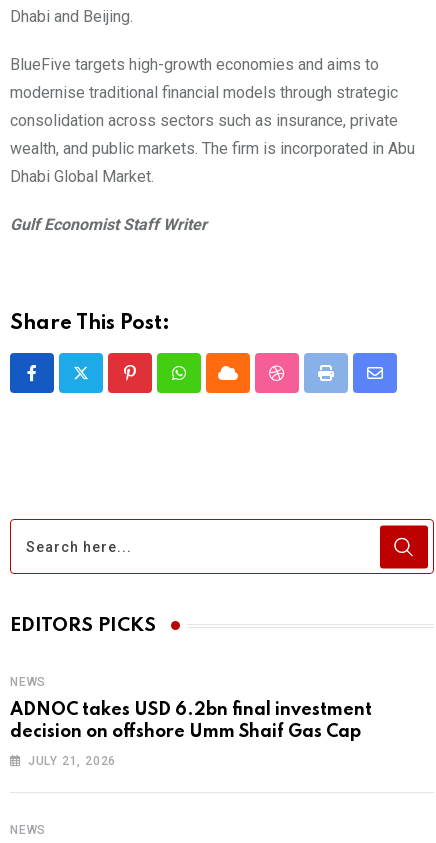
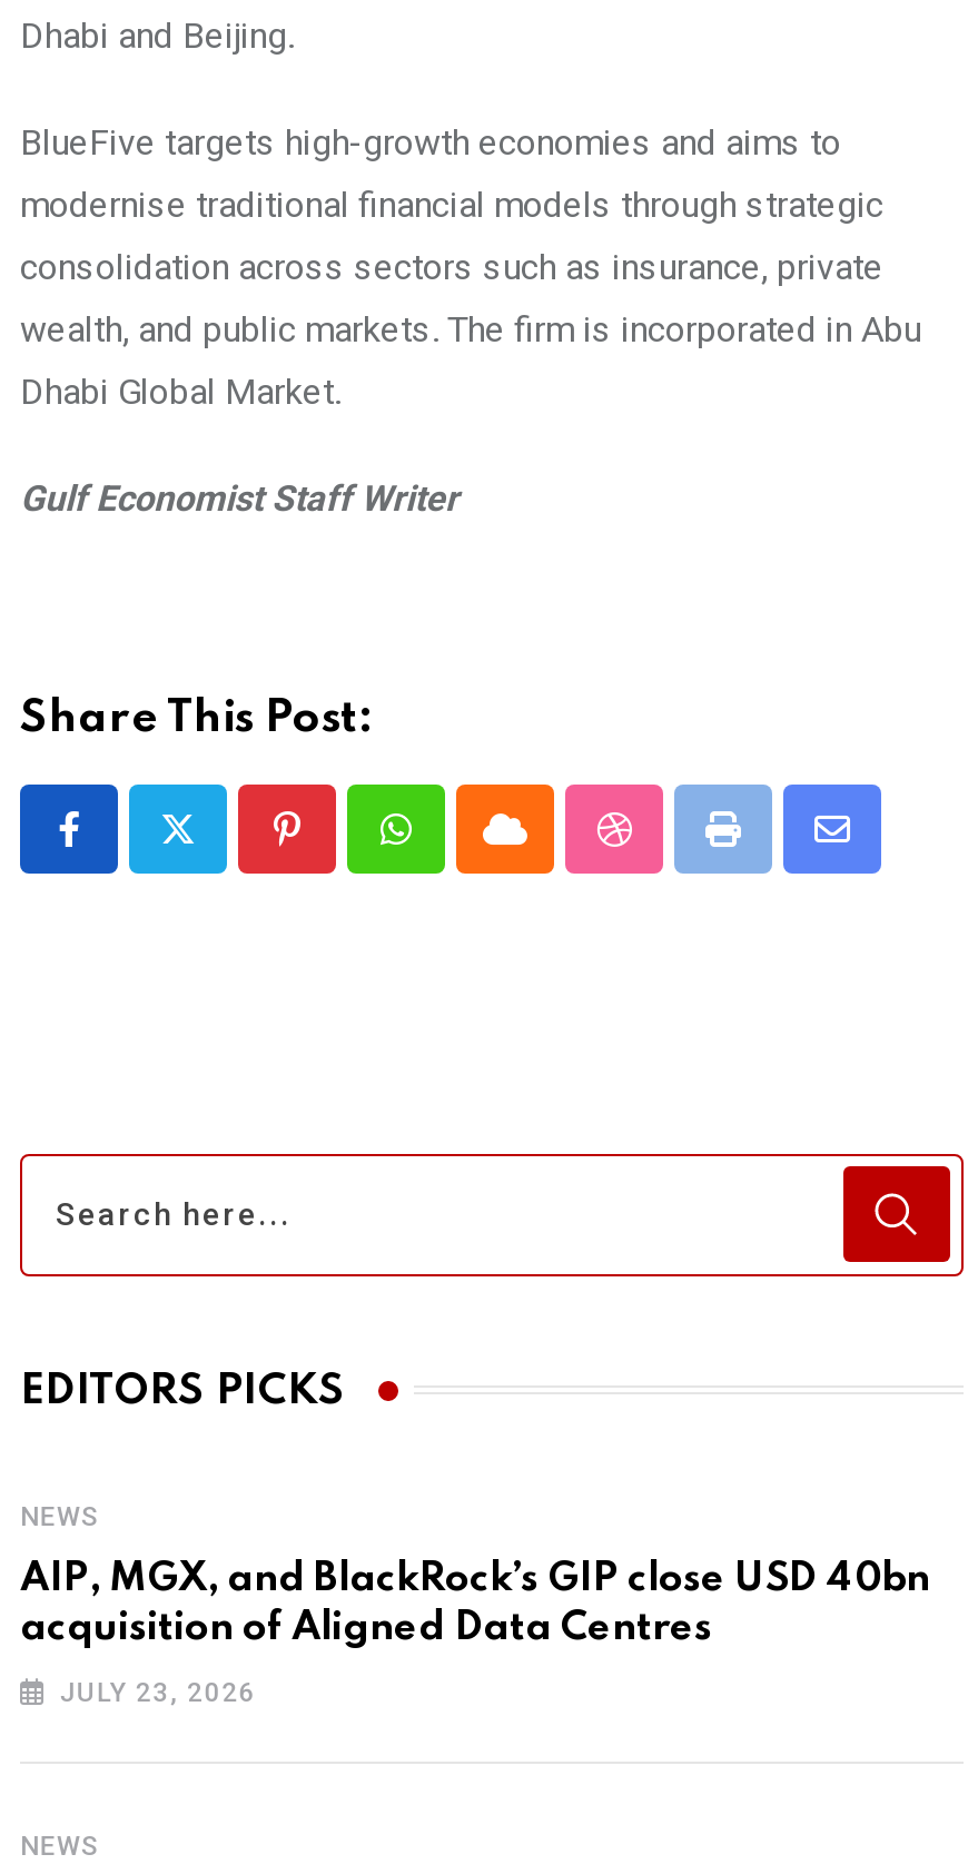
- ADNOC takes USD 6.2bn final investment
- decision on offshore Umm Shaif Gas Cap
+ AIP, MGX, and BlackRock’s GIP close USD 40bn
+ acquisition of Aligned Data Centres

- JULY 21, 2026
+ JULY 23, 2026
